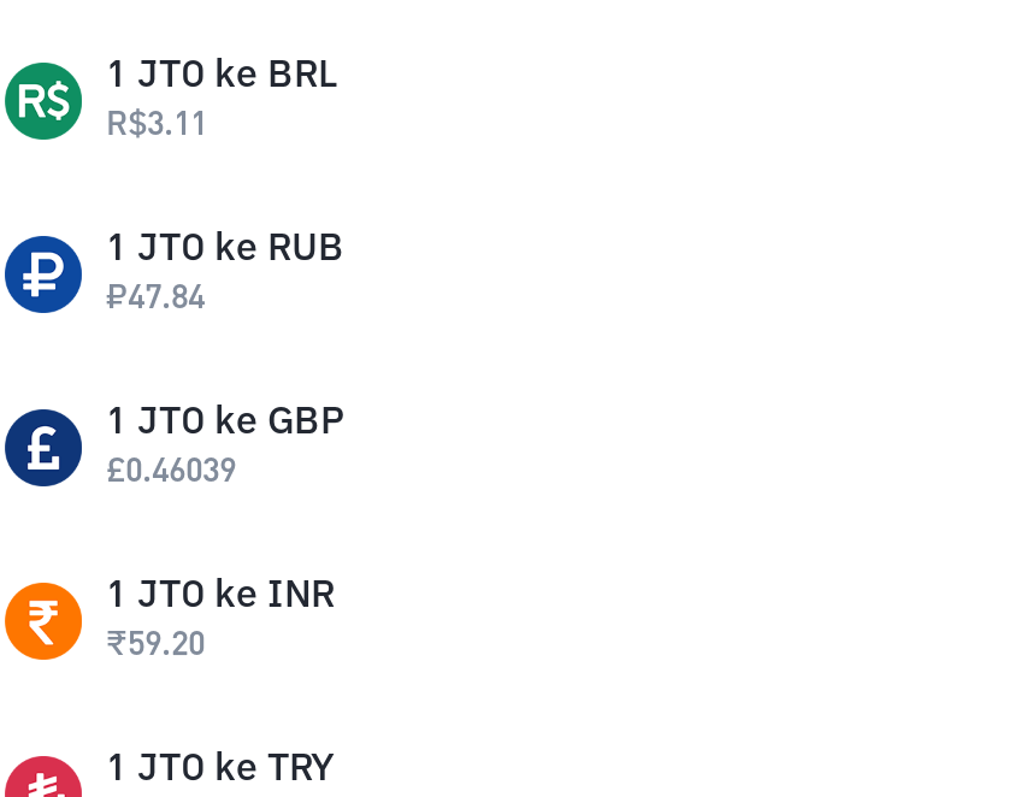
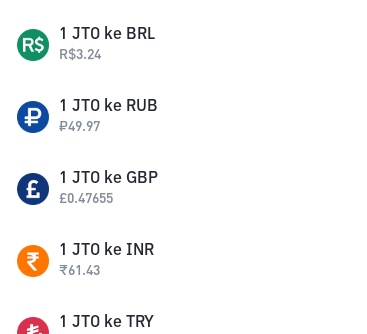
- R$3.11
+ R$3.24

- ₽47.84
+ ₽49.97

- £0.46039
+ £0.47655

- ₹59.20
+ ₹61.43
